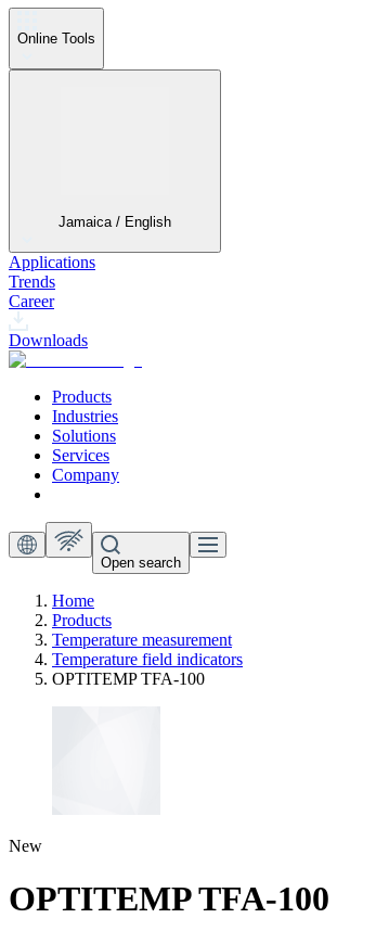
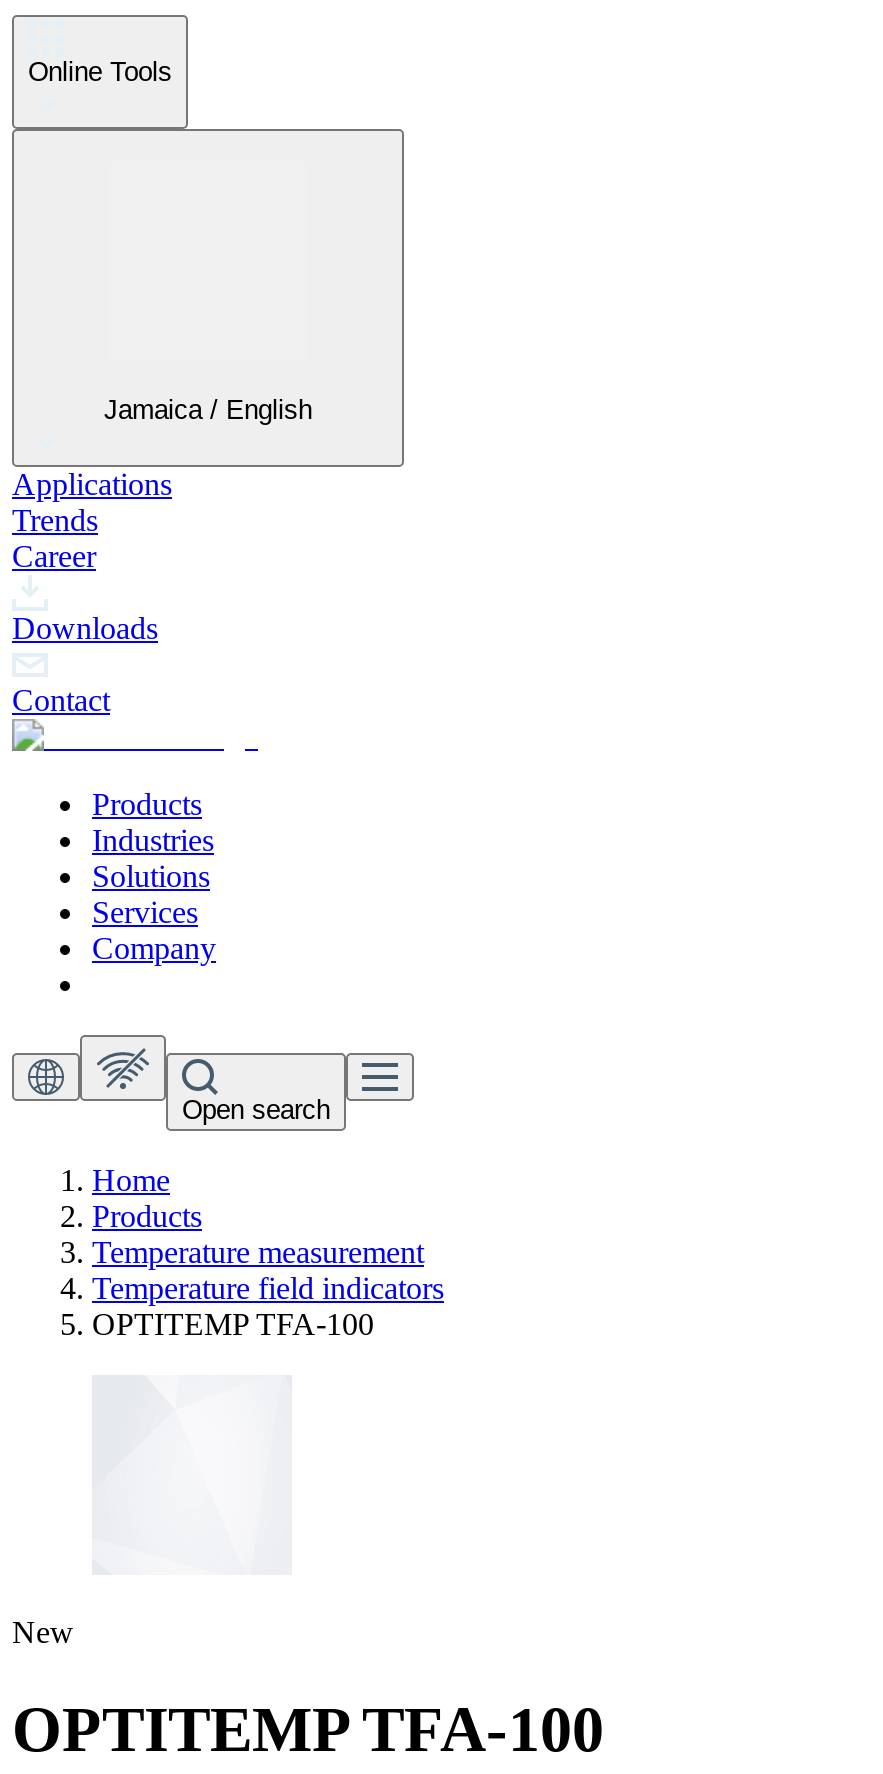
+ Contact
